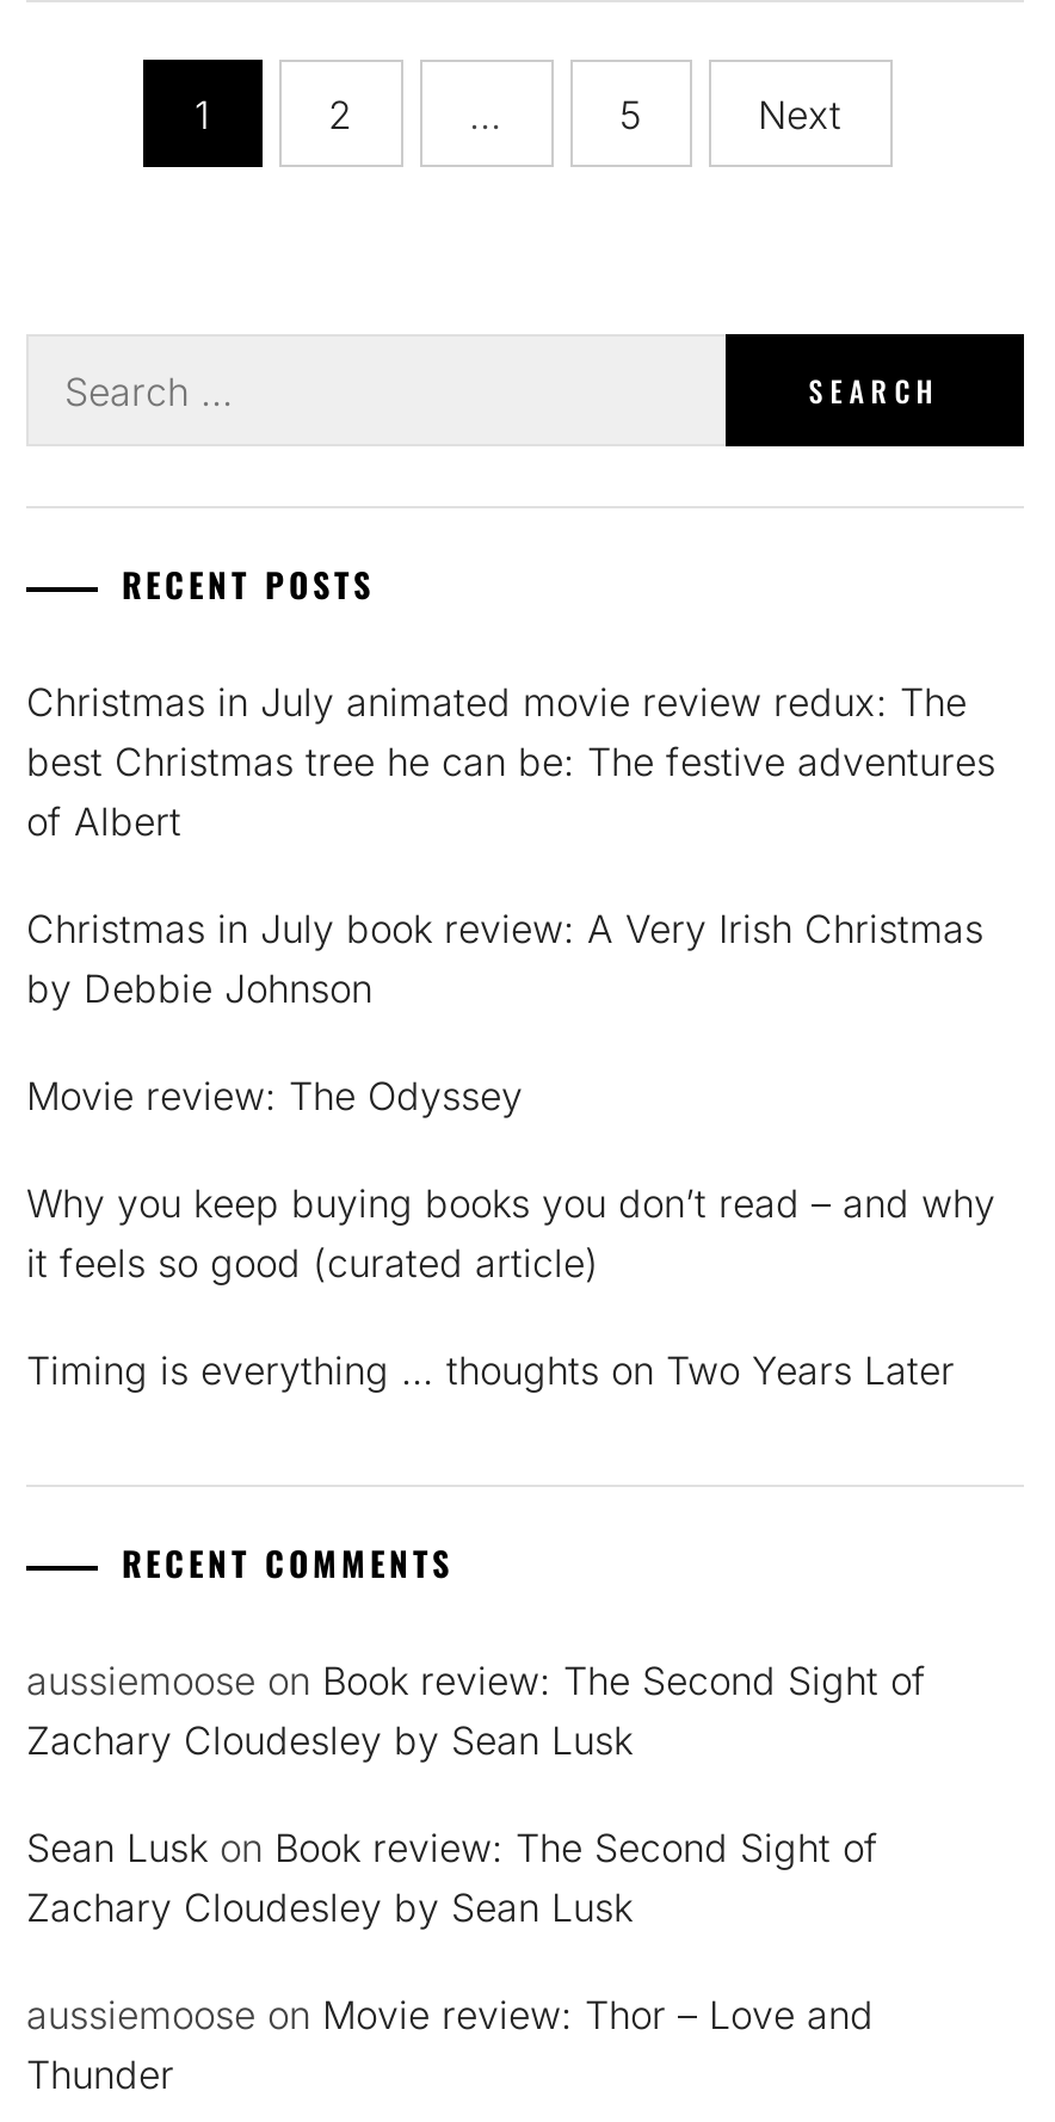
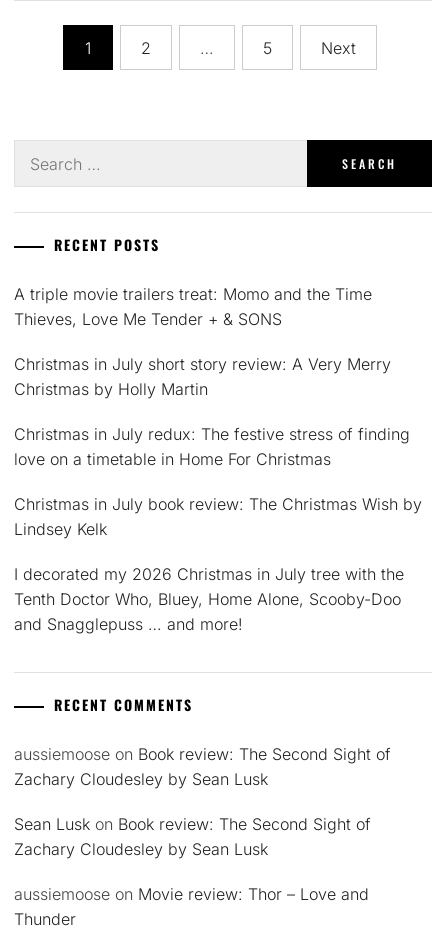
- Christmas in July animated movie review redux: The
- best Christmas tree he can be: The festive adventures
- of Albert
+ A triple movie trailers treat: Momo and the Time
+ Thieves, Love Me Tender + & SONS

- Christmas in July book review: A Very Irish Christmas
- by Debbie Johnson
+ Christmas in July short story review: A Very Merry
+ Christmas by Holly Martin

- Movie review: The Odyssey
+ Christmas in July redux: The festive stress of finding
+ love on a timetable in Home For Christmas

- Why you keep buying books you don’t read – and why
- it feels so good (curated article)
+ Christmas in July book review: The Christmas Wish by
+ Lindsey Kelk

- Timing is everything … thoughts on Two Years Later
+ I decorated my 2026 Christmas in July tree with the
+ Tenth Doctor Who, Bluey, Home Alone, Scooby-Doo
+ and Snagglepuss … and more!
